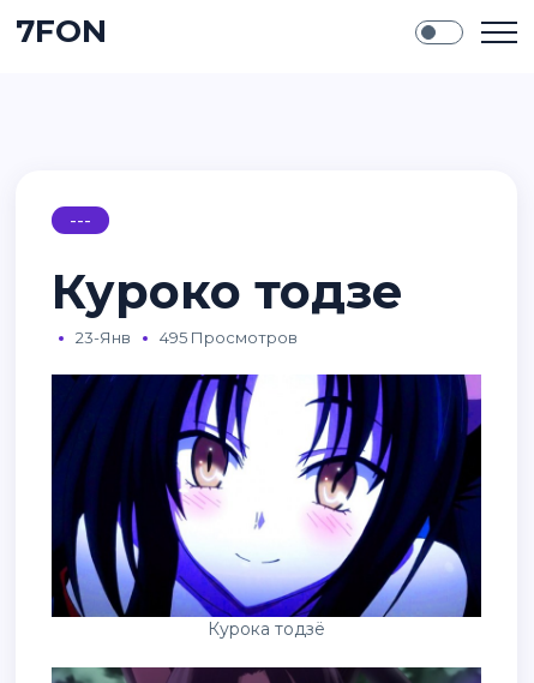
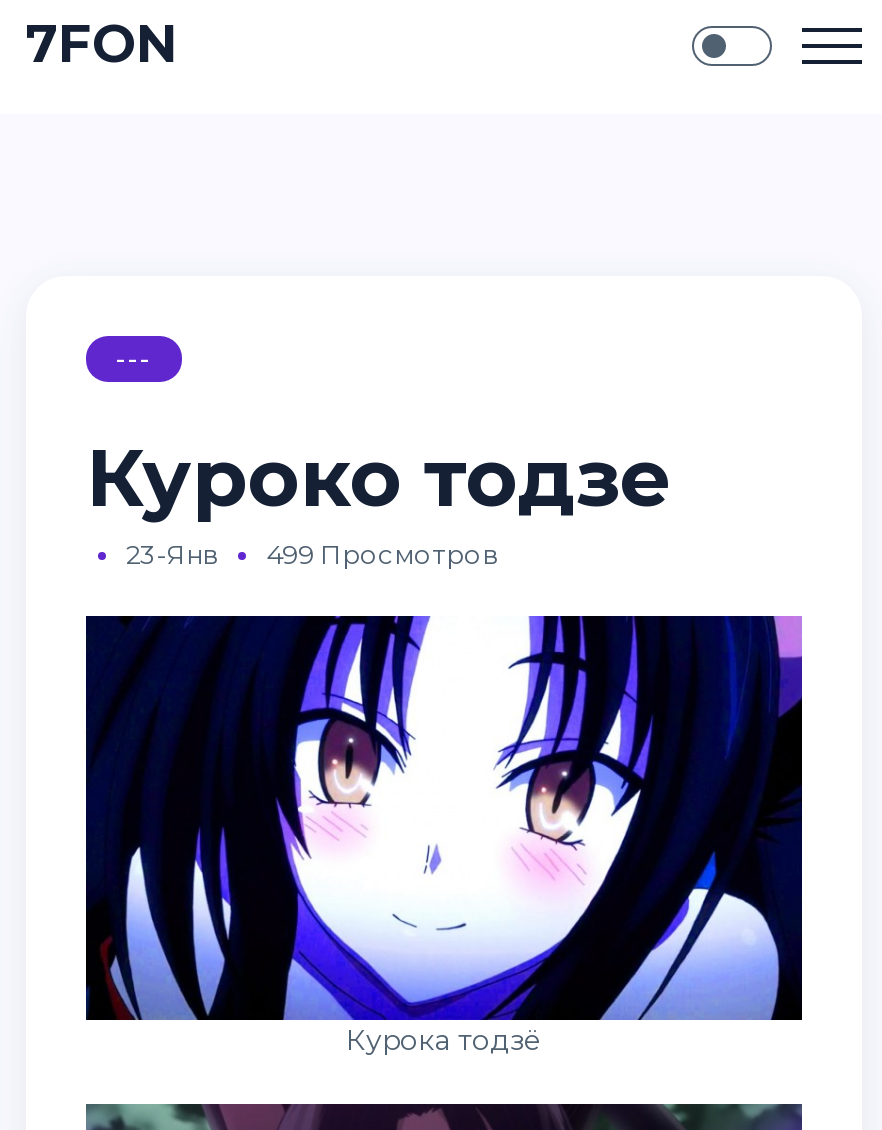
- 495 Просмотров
+ 499 Просмотров
